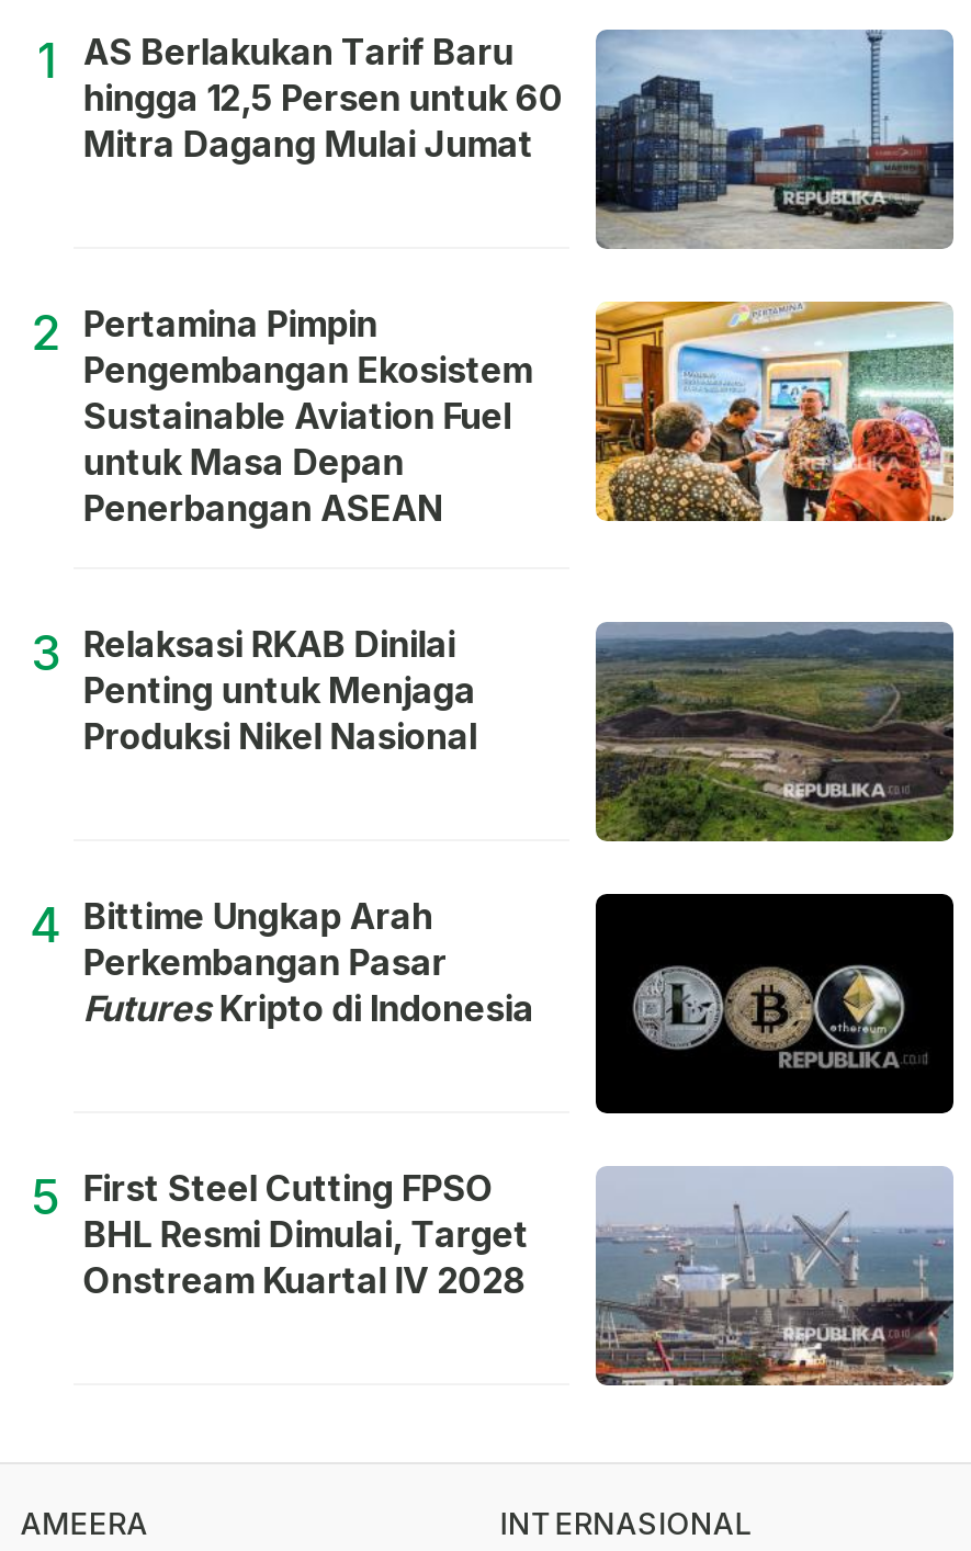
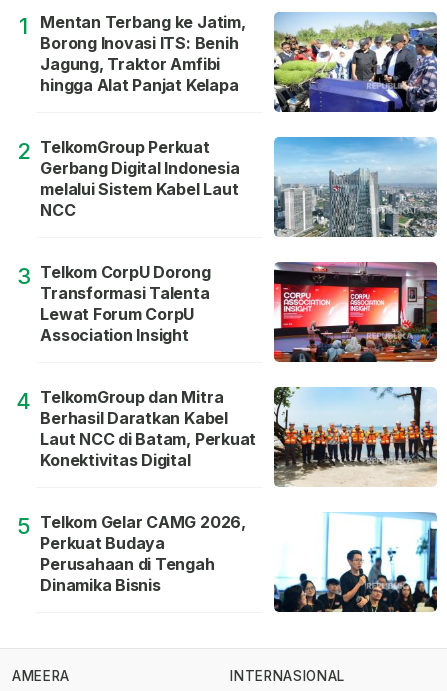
- [image]
- AS Berlakukan Tarif Baru
- hingga 12,5 Persen untuk 60
- Mitra Dagang Mulai Jumat
+ [image]
+ Mentan Terbang ke Jatim,
+ Borong Inovasi ITS: Benih
+ Jagung, Traktor Amfibi
+ hingga Alat Panjat Kelapa

- [image]
- 2 Pertamina Pimpin
- Pengembangan Ekosistem
- Sustainable Aviation Fuel
- untuk Masa Depan
- Penerbangan ASEAN
+ [image]
+ 2 TelkomGroup Perkuat
+ Gerbang Digital Indonesia
+ melalui Sistem Kabel Laut
+ NCC

- 3 Relaksasi RKAB Dinilai
- Penting untuk Menjaga
- Produksi Nikel Nasional
+ 3 Telkom CorpU Dorong
+ Transformasi Talenta
+ Lewat Forum CorpU
+ Association Insight

- [image]
+ [image]

- [image]
- 4 Bittime Ungkap Arah
- Perkembangan Pasar
- Futures Kripto di Indonesia
+ [image]
+ 4 TelkomGroup dan Mitra
+ Berhasil Daratkan Kabel
+ Laut NCC di Batam, Perkuat
+ Konektivitas Digital

- [image]
- 5 First Steel Cutting FPSO
- BHL Resmi Dimulai, Target
- Onstream Kuartal IV 2028
+ [image]
+ 5 Telkom Gelar CAMG 2026,
+ Perkuat Budaya
+ Perusahaan di Tengah
+ Dinamika Bisnis
